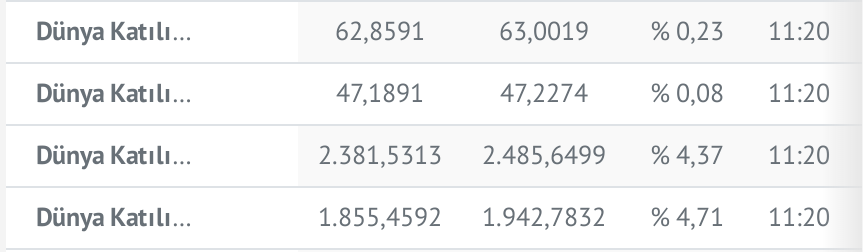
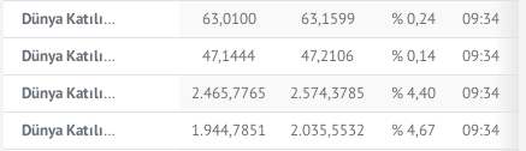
- 62,8591
+ 63,0100

- 63,0019
+ 63,1599

- % 0,23
+ % 0,24

- 11:20
+ 09:34

- 47,1891
+ 47,1444

- 47,2274
+ 47,2106

- % 0,08
+ % 0,14

- 11:20
+ 09:34

- 2.381,5313
+ 2.465,7765

- 2.485,6499
+ 2.574,3785

- % 4,37
+ % 4,40

- 11:20
+ 09:34

- 1.855,4592
+ 1.944,7851

- 1.942,7832
+ 2.035,5532

- % 4,71
+ % 4,67

- 11:20
+ 09:34
